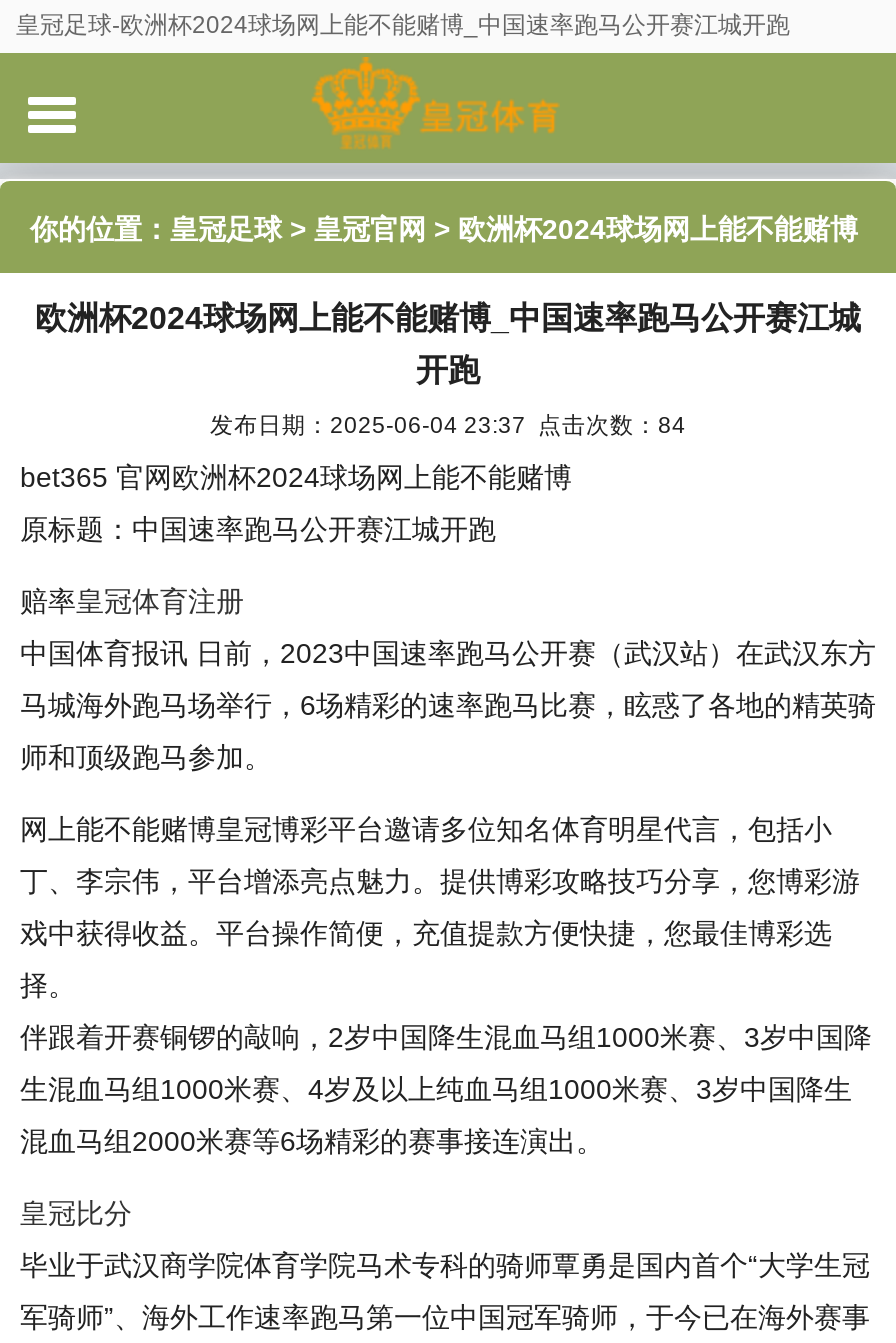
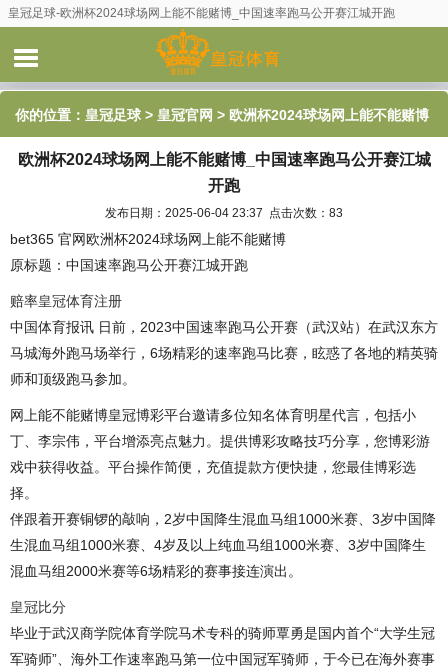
- 发布日期：2025-06-04 23:37 点击次数：84
+ 发布日期：2025-06-04 23:37 点击次数：83
